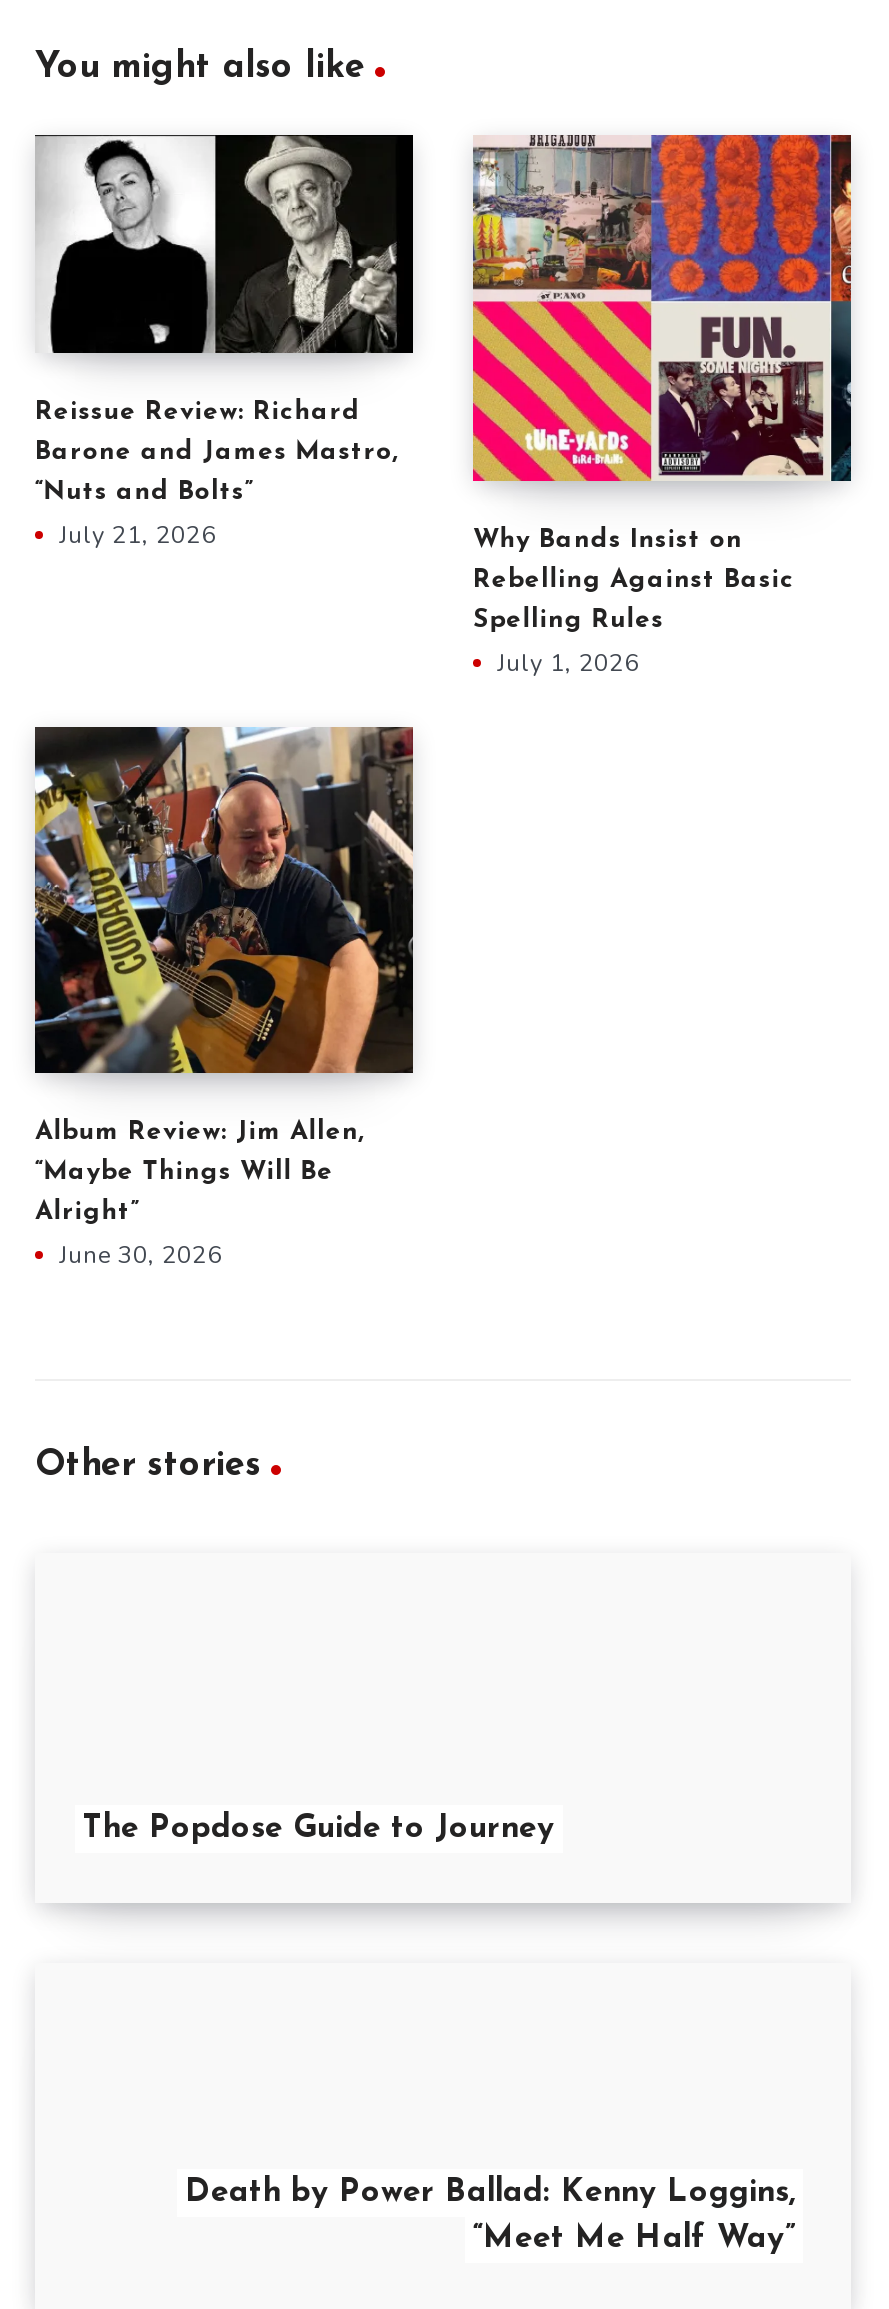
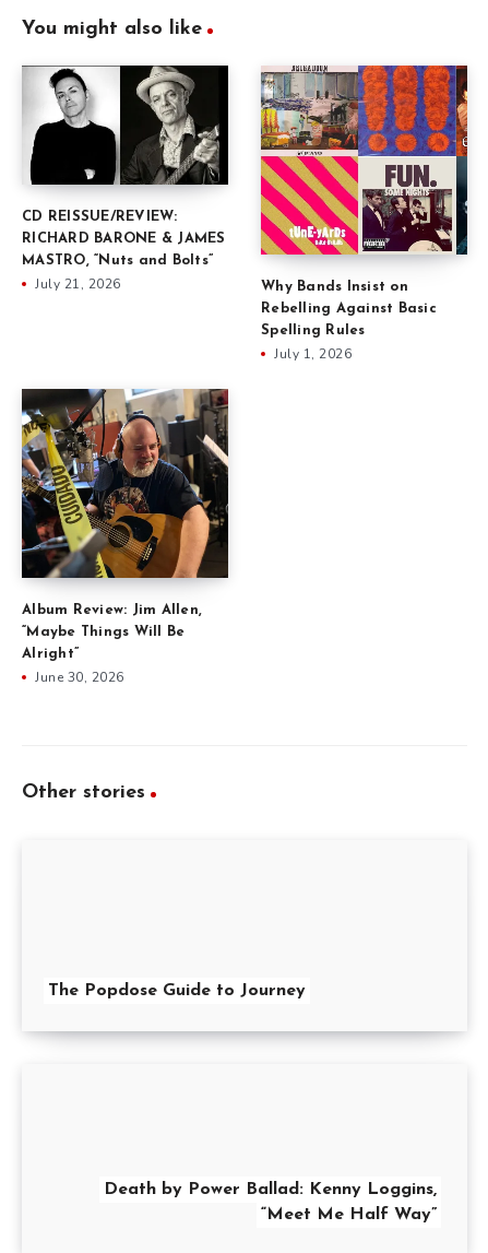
- Reissue Review: Richard
+ CD REISSUE/REVIEW:

- Barone and James Mastro,
+ RICHARD BARONE & JAMES

- “Nuts and Bolts”
+ MASTRO, “Nuts and Bolts”
